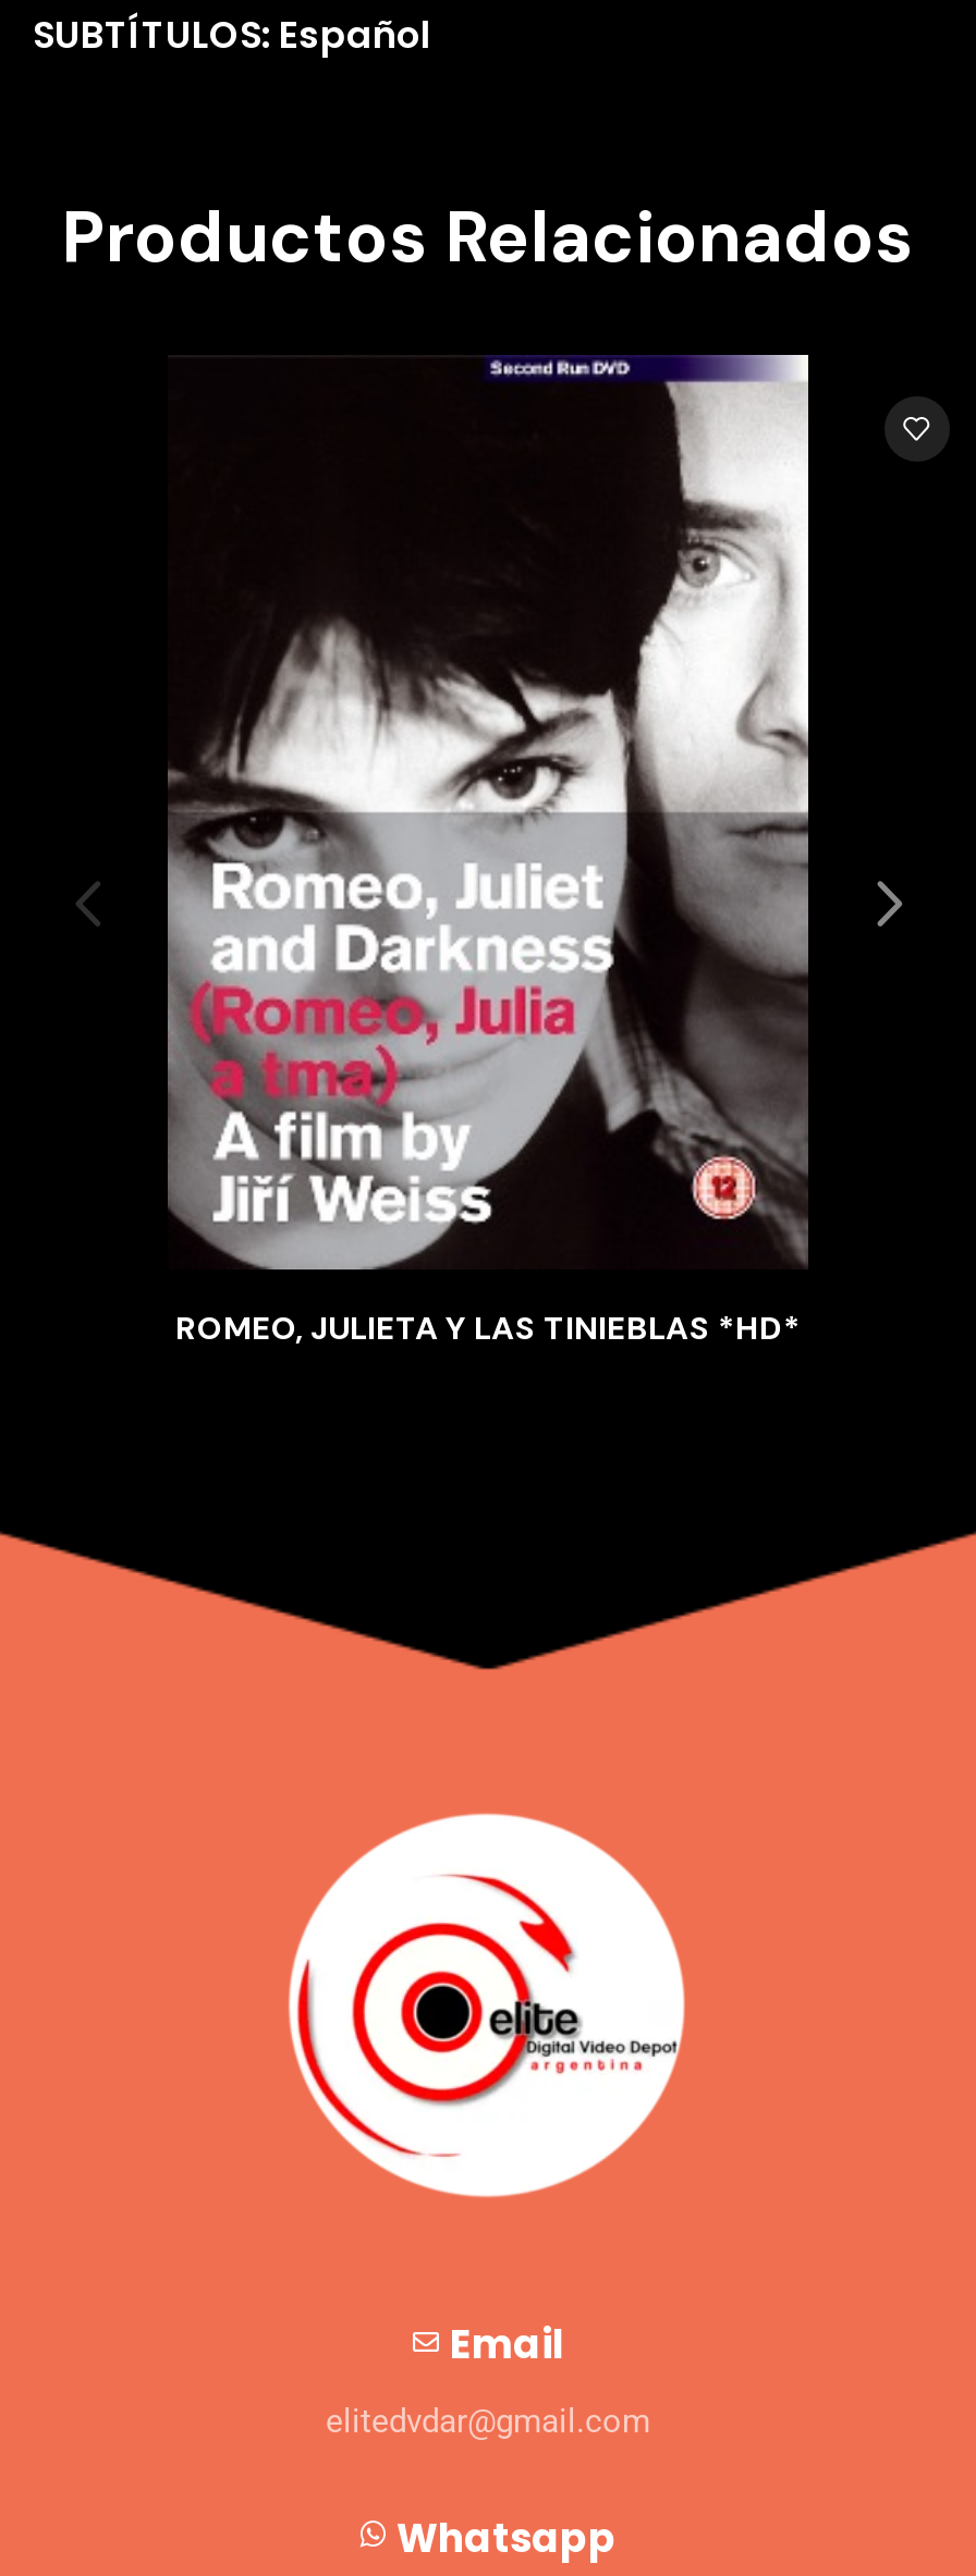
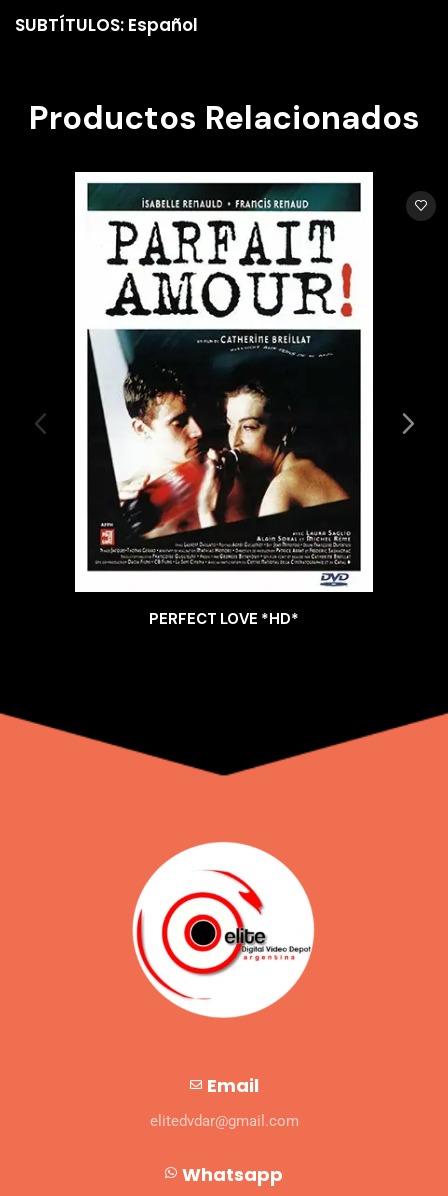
- [image]
- ROMEO, JULIETA Y LAS TINIEBLAS *HD*
+ [image]
+ PERFECT LOVE *HD*
